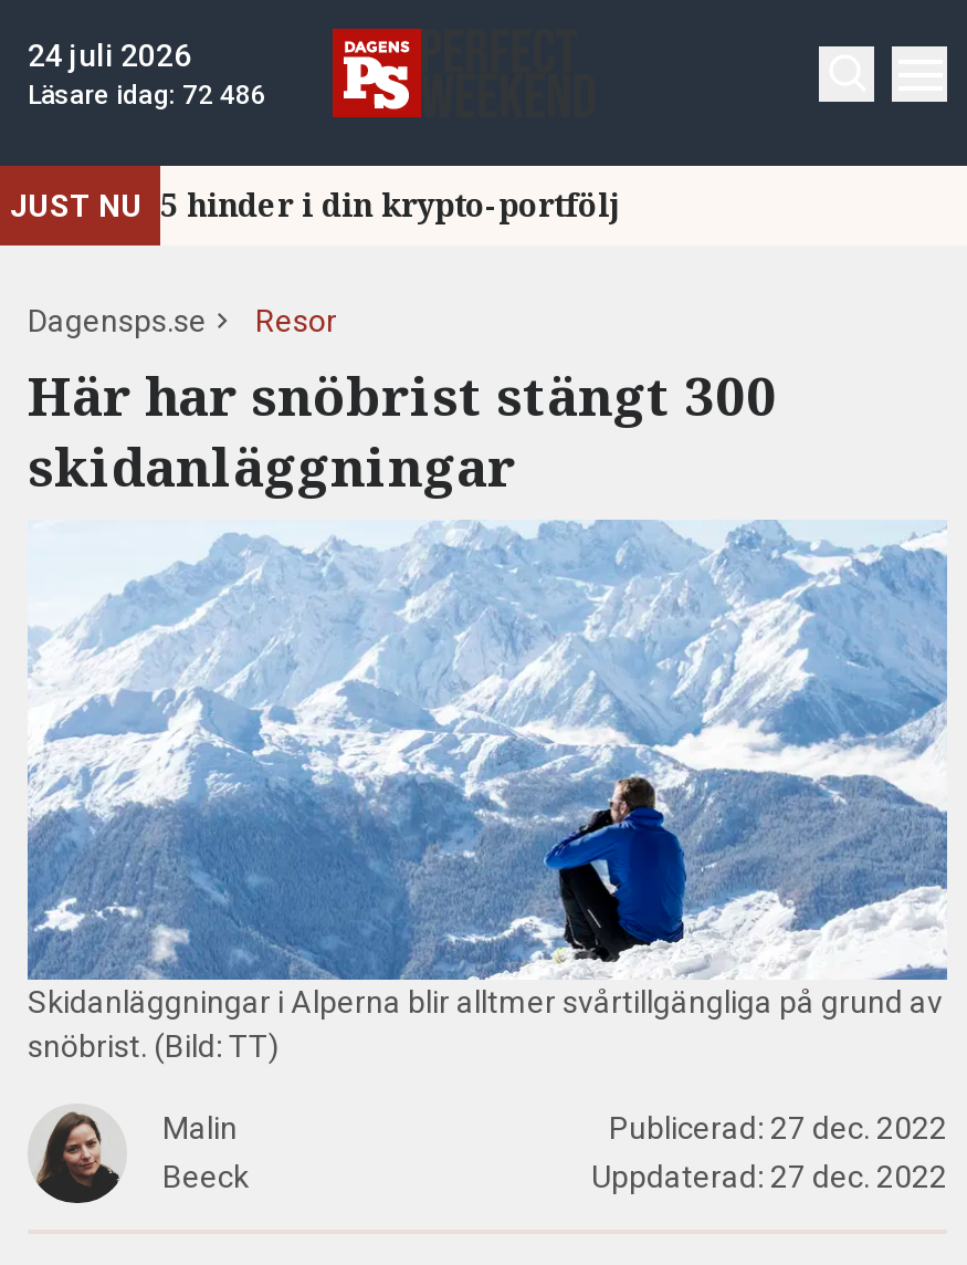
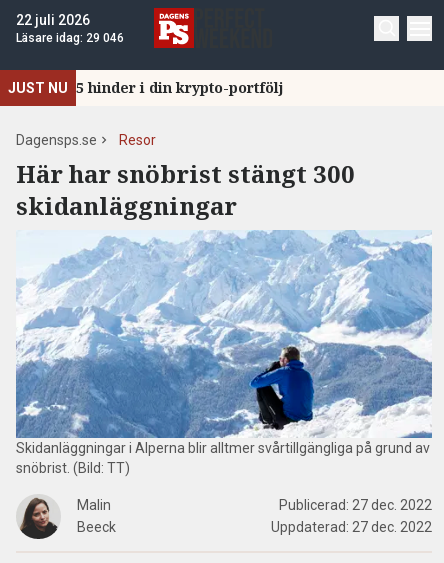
- 24 juli 2026
+ 22 juli 2026

- Läsare idag: 72 486
+ Läsare idag: 29 046
